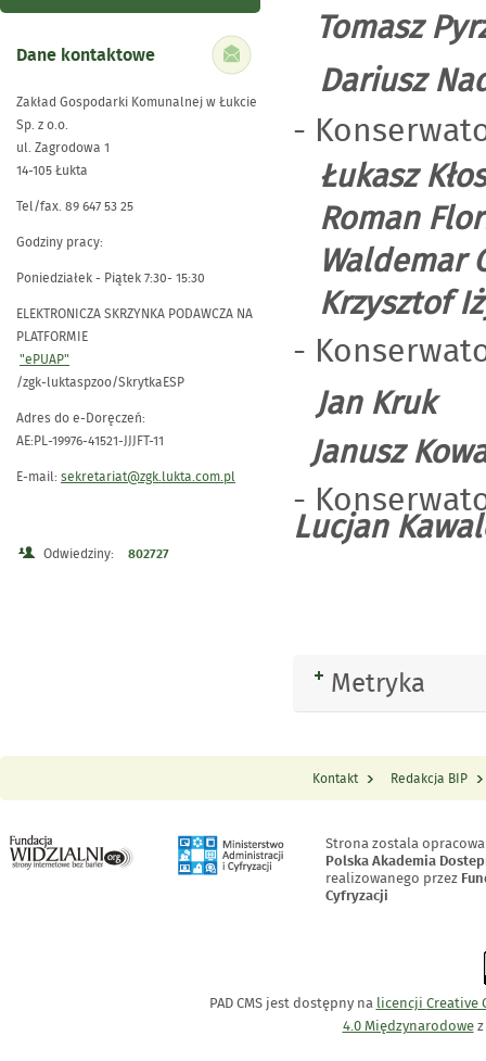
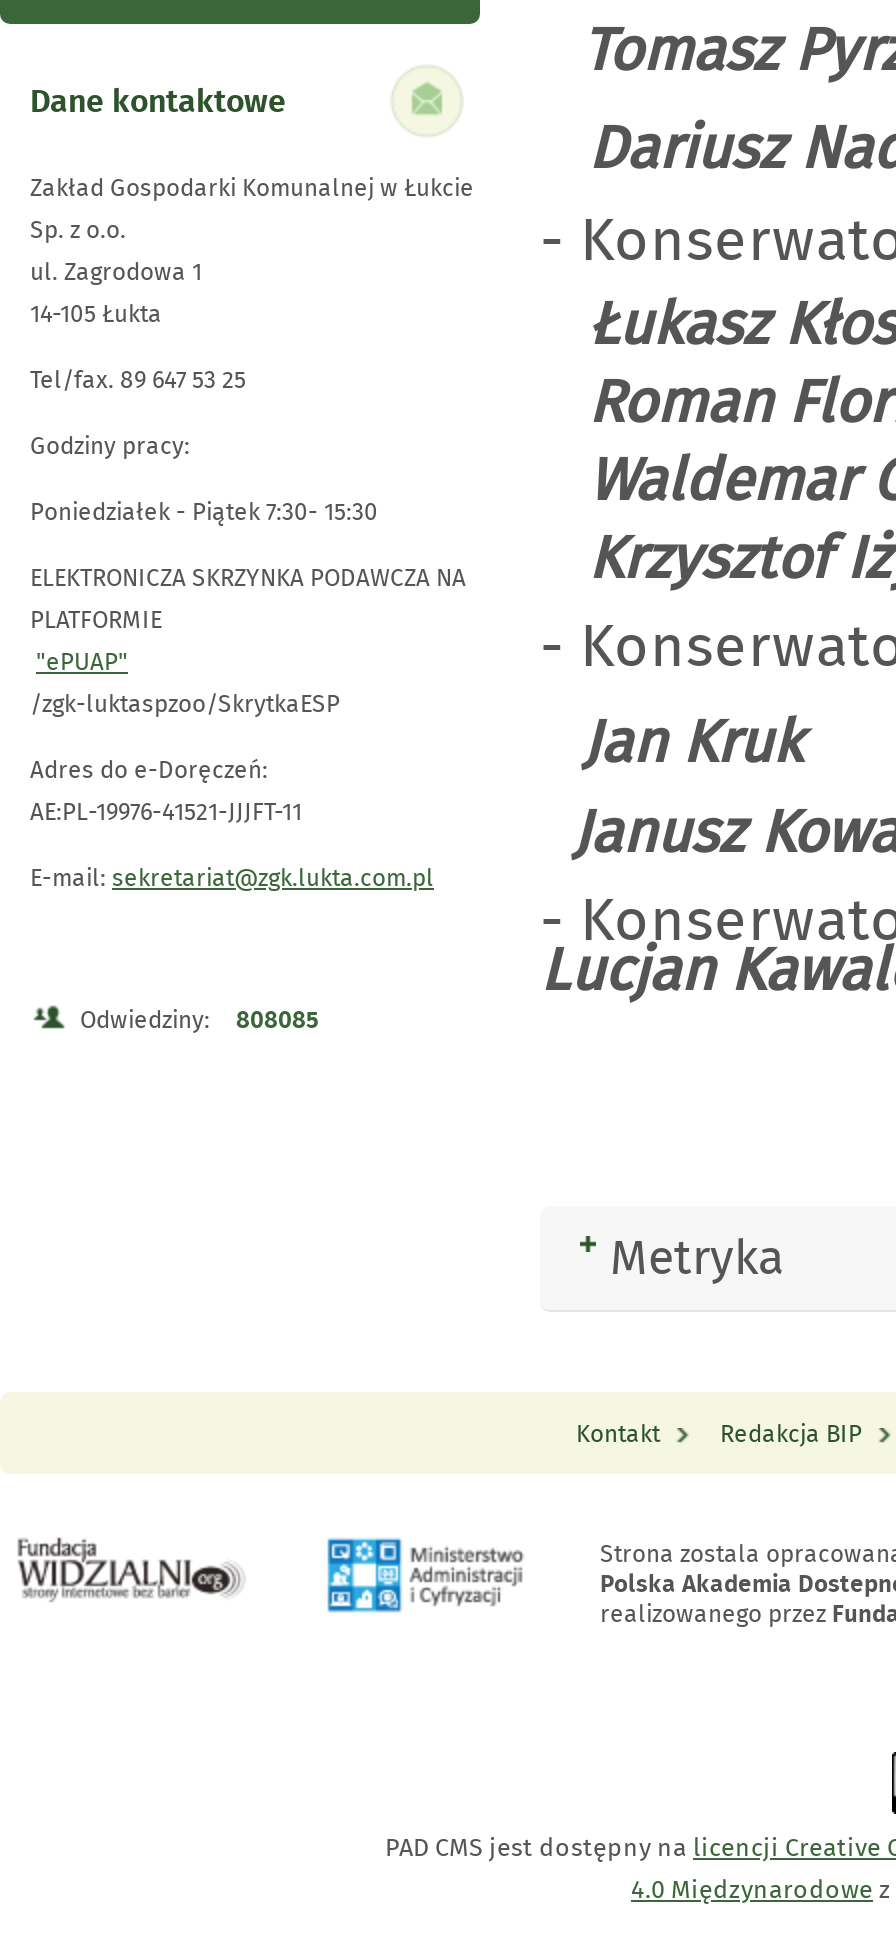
- Odwiedziny: 802727
+ Odwiedziny: 808085

- Cyfryzacji
